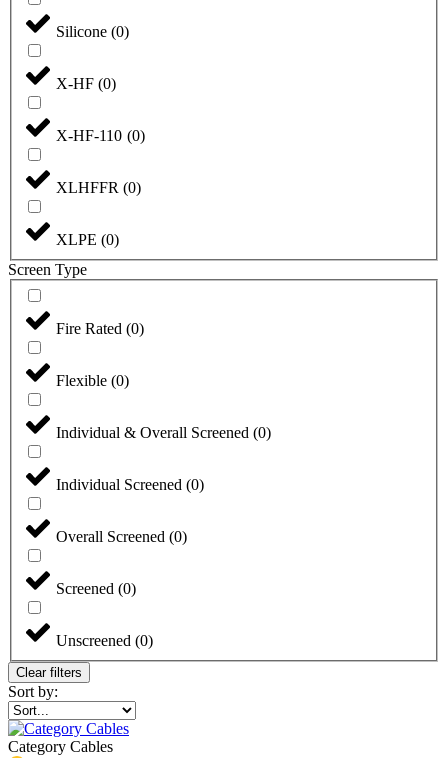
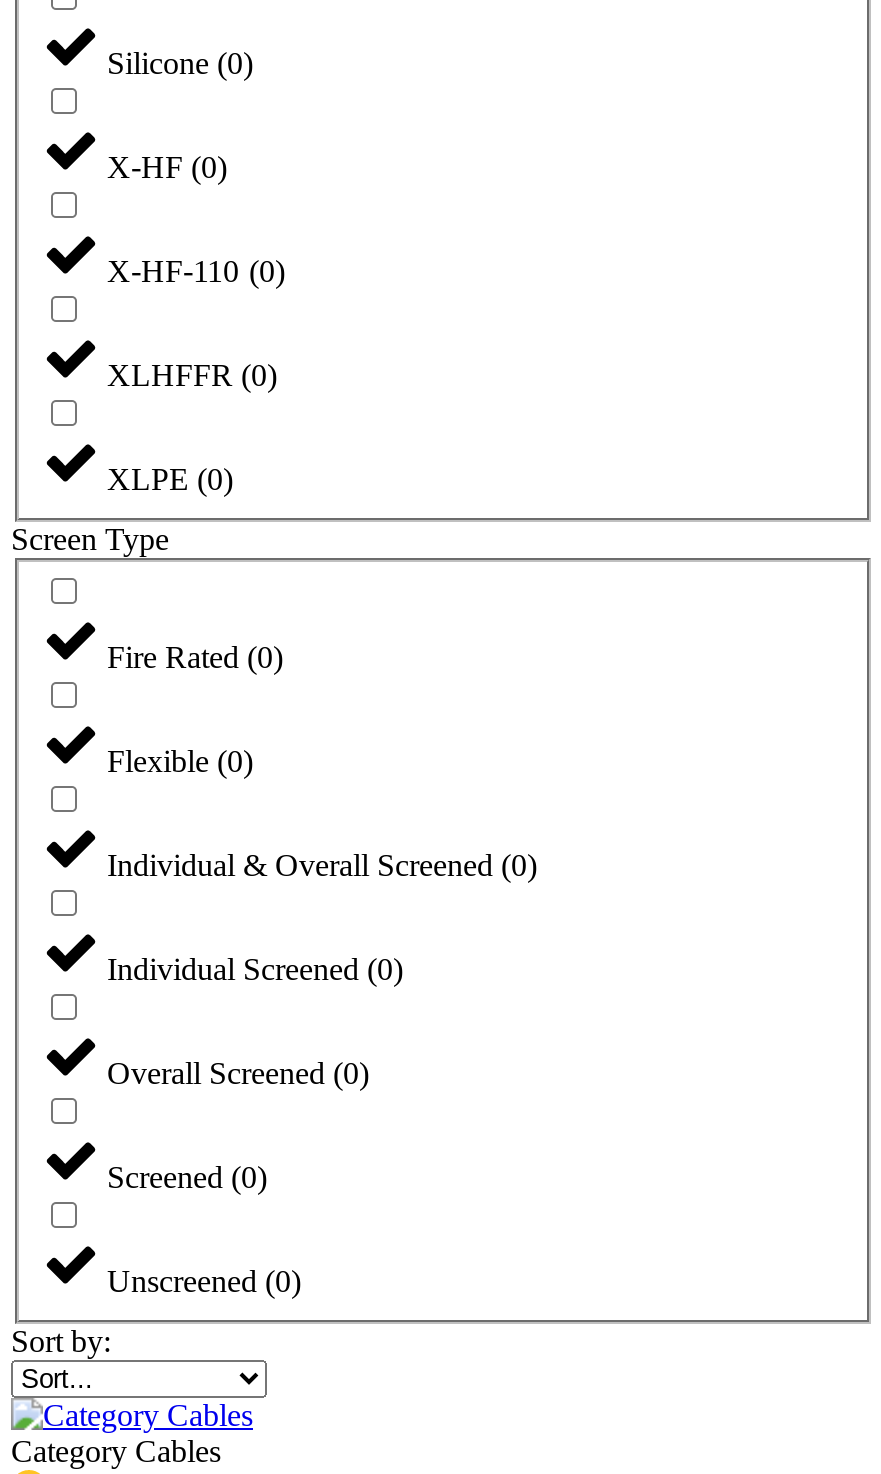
- Clear filters
